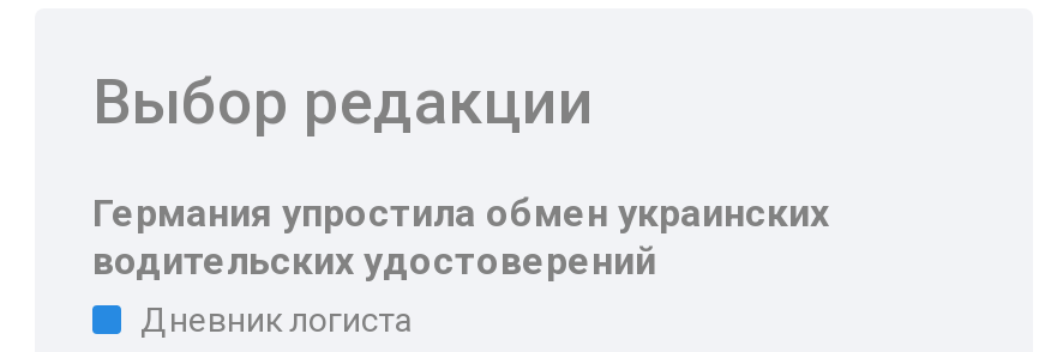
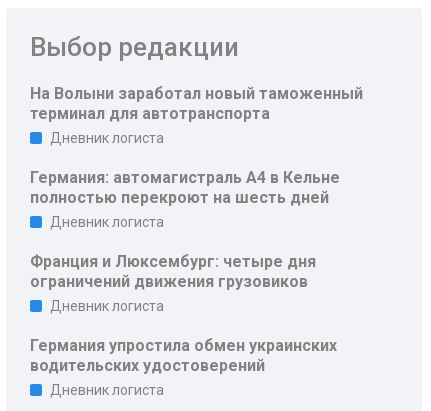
+ На Волыни заработал новый таможенный
+ терминал для автотранспорта
+ Дневник логиста
+ Германия: автомагистраль A4 в Кельне
+ полностью перекроют на шесть дней
+ Дневник логиста
+ Франция и Люксембург: четыре дня
+ ограничений движения грузовиков
+ Дневник логиста
